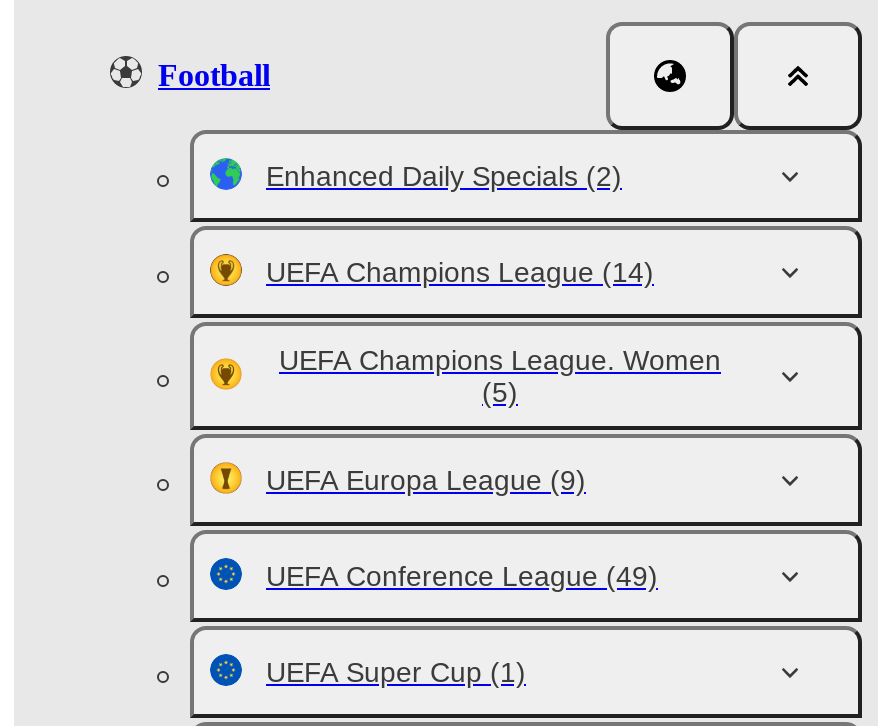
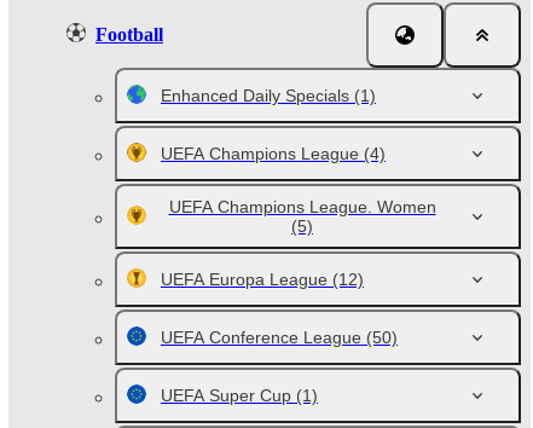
- Enhanced Daily Specials (2)
+ Enhanced Daily Specials (1)

- UEFA Champions League (14)
+ UEFA Champions League (4)

- UEFA Europa League (9)
+ UEFA Europa League (12)

- UEFA Conference League (49)
+ UEFA Conference League (50)
